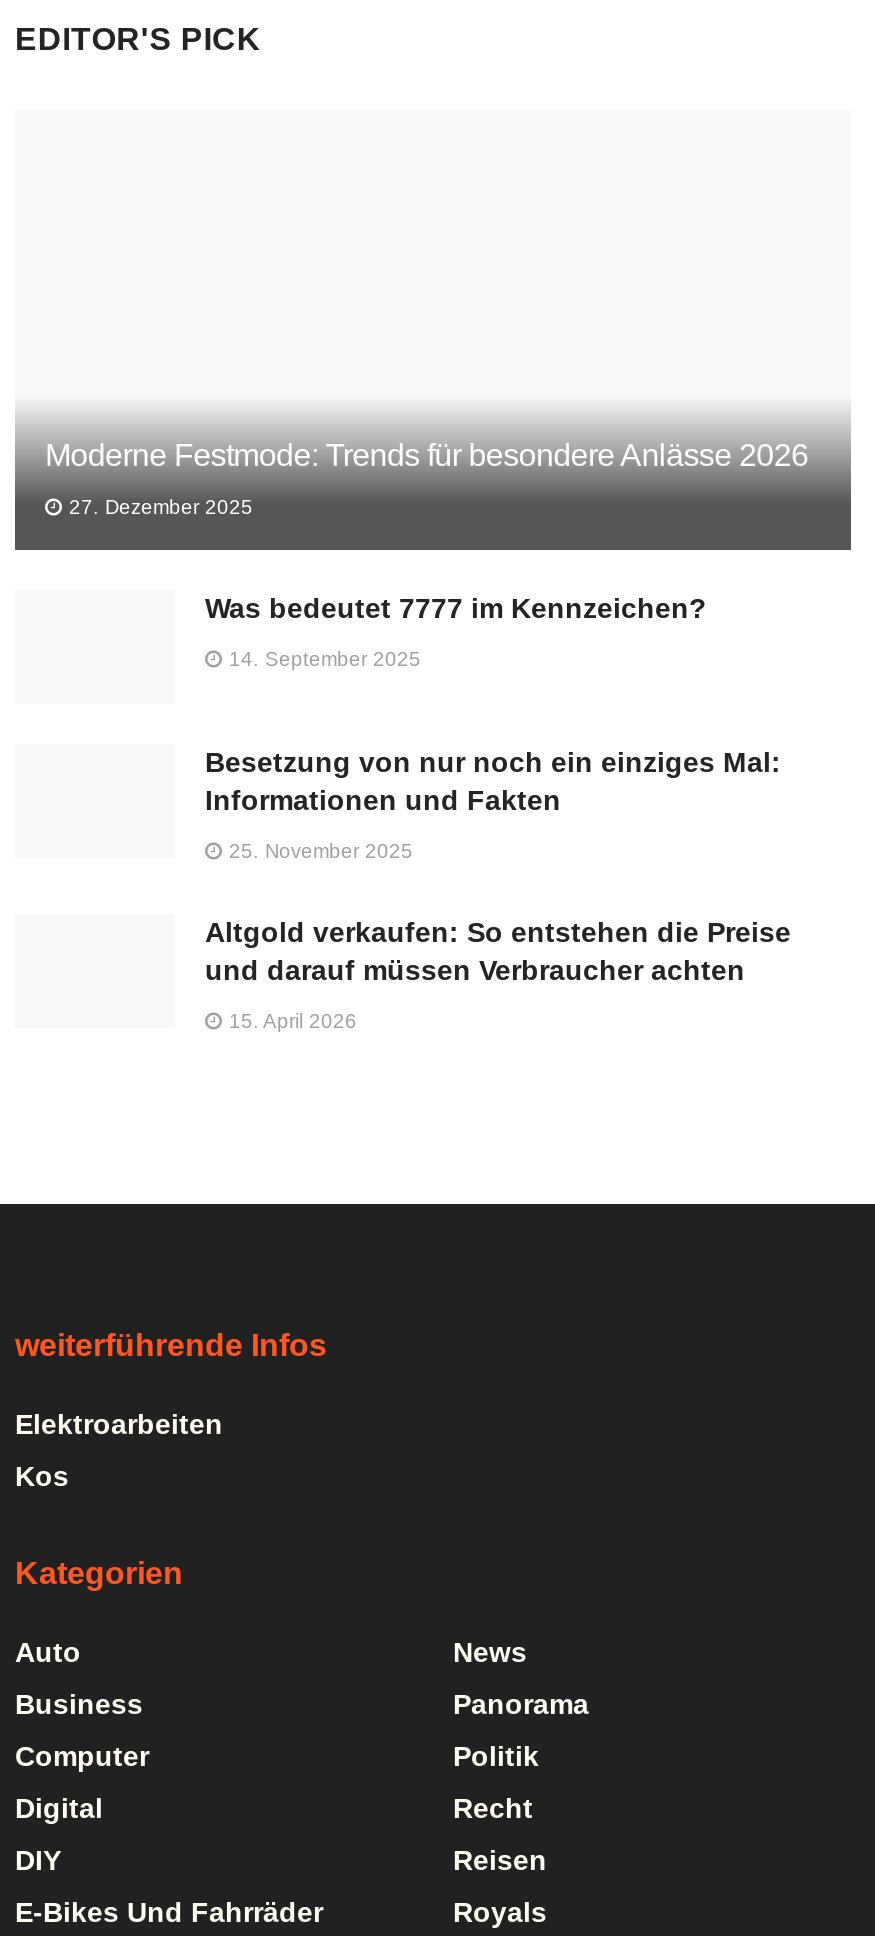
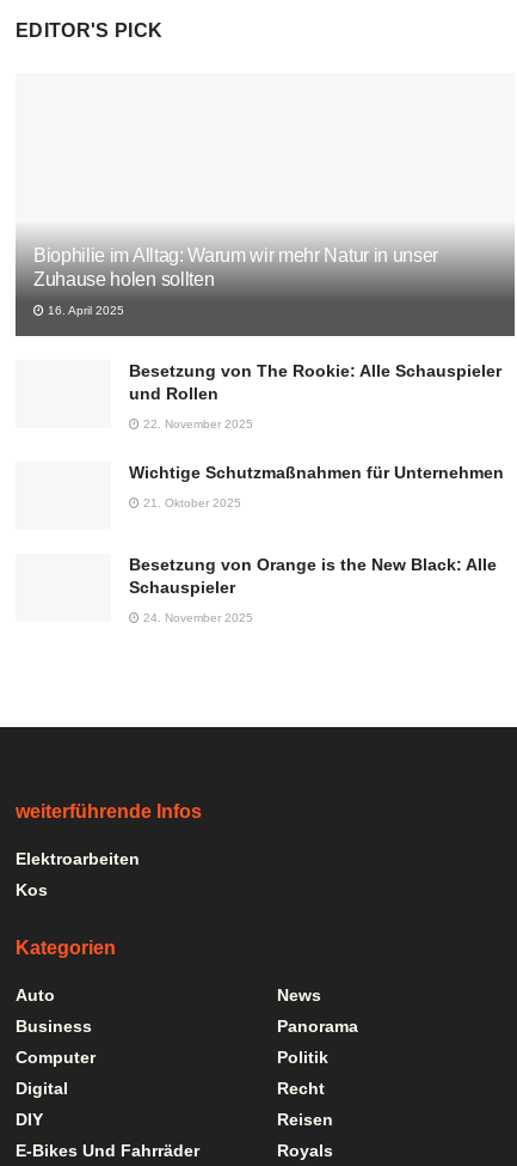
- Moderne Festmode: Trends für besondere Anlässe 2026
+ Biophilie im Alltag: Warum wir mehr Natur in unser
+ Zuhause holen sollten

- 27. Dezember 2025
+ 16. April 2025

- Was bedeutet 7777 im Kennzeichen?
+ Besetzung von The Rookie: Alle Schauspieler
+ und Rollen

- 14. September 2025
+ 22. November 2025

- Besetzung von nur noch ein einziges Mal:
- Informationen und Fakten
+ Wichtige Schutzmaßnahmen für Unternehmen

- 25. November 2025
+ 21. Oktober 2025

- Altgold verkaufen: So entstehen die Preise
- und darauf müssen Verbraucher achten
+ Besetzung von Orange is the New Black: Alle
+ Schauspieler

- 15. April 2026
+ 24. November 2025
